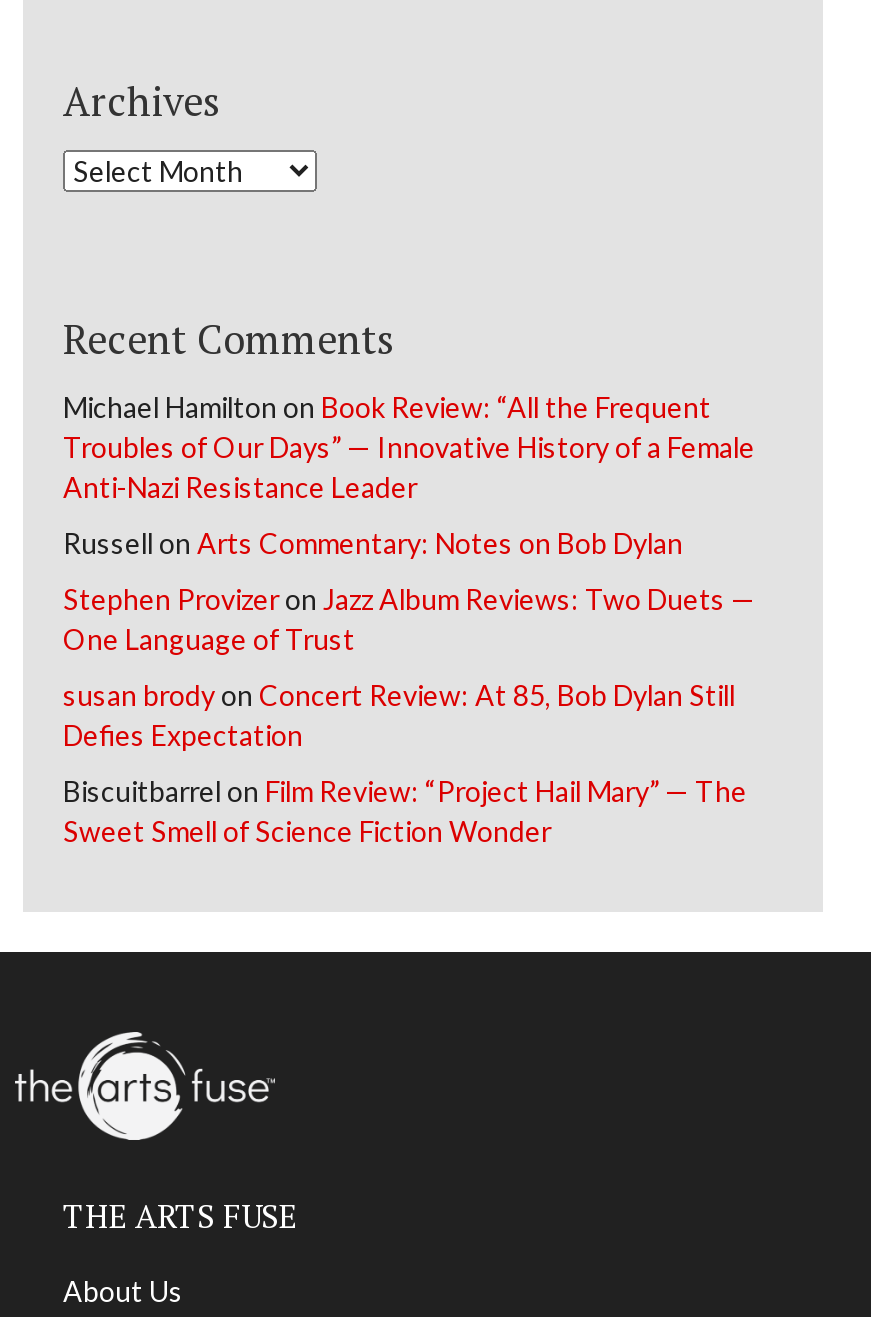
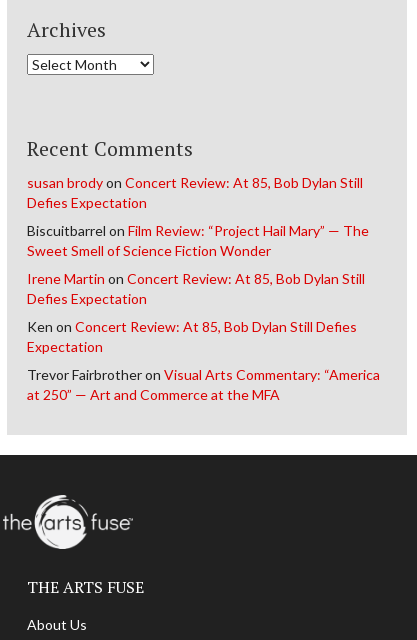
- Michael Hamilton on Book Review: “All the Frequent
- Troubles of Our Days” — Innovative History of a Female
- Anti-Nazi Resistance Leader
- Russell on Arts Commentary: Notes on Bob Dylan
- Stephen Provizer on Jazz Album Reviews: Two Duets —
- One Language of Trust

moved up: susan brody on Concert Review: At 85, Bob Dylan Still | Defies Expectation | Biscuitbarrel on Film Review: “Project Hail Mary” — The | Sweet Smell of Science Fiction Wonder

+ Irene Martin on Concert Review: At 85, Bob Dylan Still
+ Defies Expectation
+ Ken on Concert Review: At 85, Bob Dylan Still Defies
+ Expectation
+ Trevor Fairbrother on Visual Arts Commentary: “America
+ at 250” — Art and Commerce at the MFA
